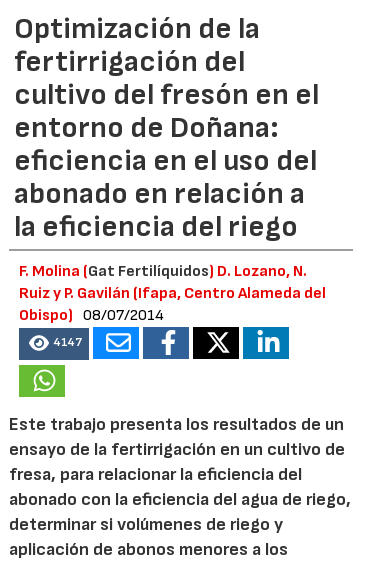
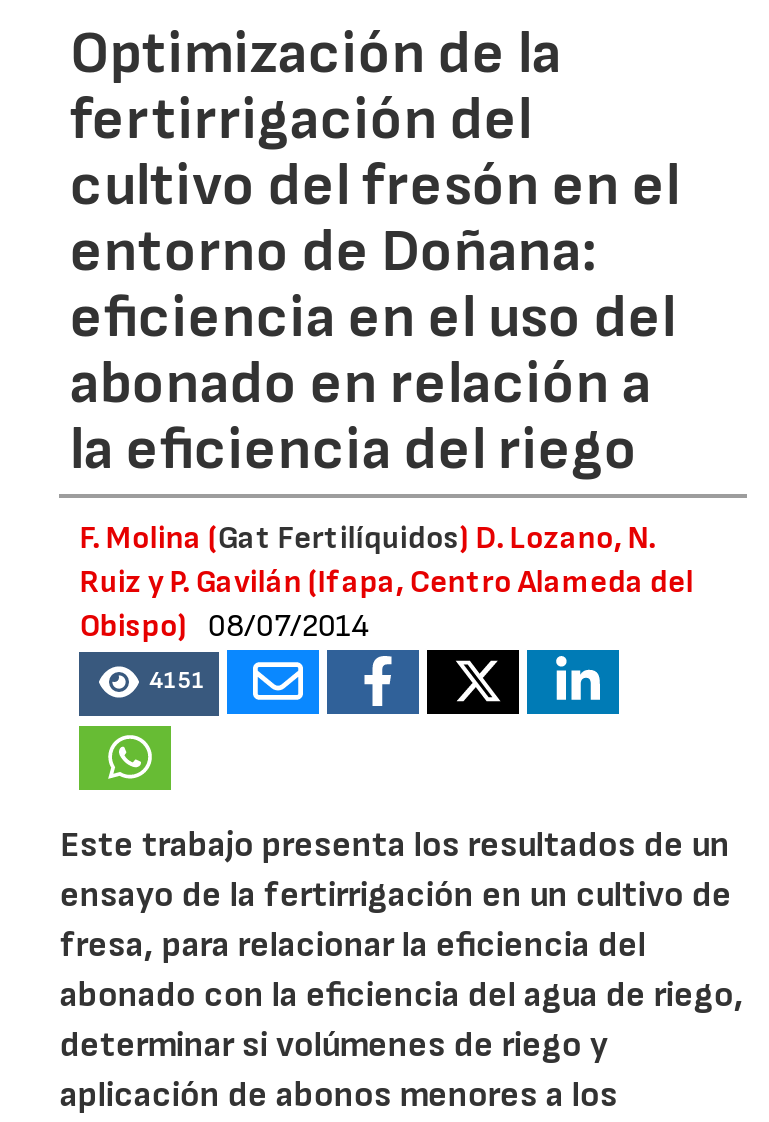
- 4147
+ 4151
